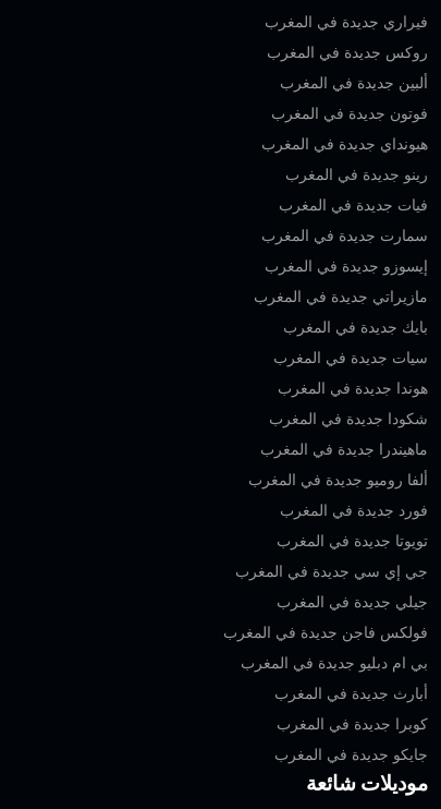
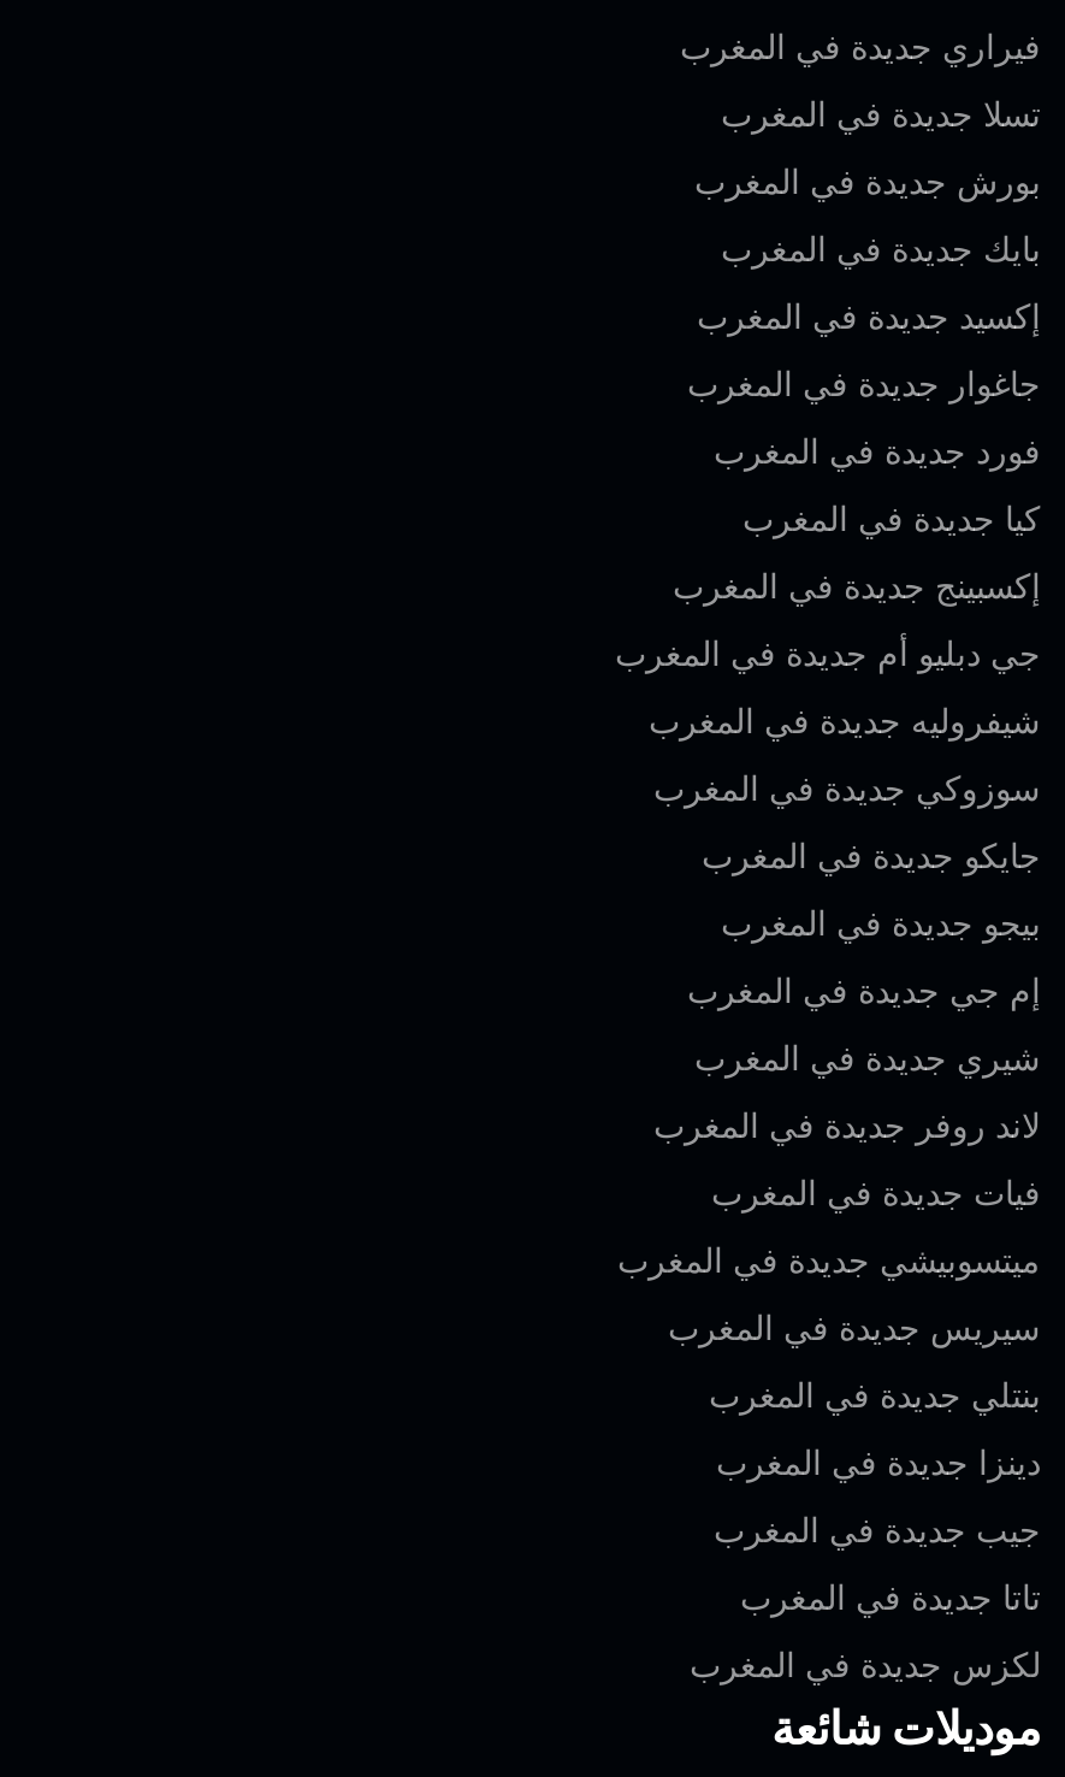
- روكس جديدة في المغرب
- ألبين جديدة في المغرب
- فوتون جديدة في المغرب
- هيونداي جديدة في المغرب
- رينو جديدة في المغرب
+ تسلا جديدة في المغرب
+ بورش جديدة في المغرب
+ إكسيد جديدة في المغرب
+ جاغوار جديدة في المغرب
+ كيا جديدة في المغرب
+ إكسبينج جديدة في المغرب
+ جي دبليو أم جديدة في المغرب
+ شيفروليه جديدة في المغرب
+ سوزوكي جديدة في المغرب
+ بيجو جديدة في المغرب
+ إم جي جديدة في المغرب
+ شيري جديدة في المغرب
+ لاند روفر جديدة في المغرب

moved down: فيات جديدة في المغرب

- سمارت جديدة في المغرب
- إيسوزو جديدة في المغرب
- مازيراتي جديدة في المغرب
- سيات جديدة في المغرب
- هوندا جديدة في المغرب
- شكودا جديدة في المغرب
- ماهيندرا جديدة في المغرب
- ألفا روميو جديدة في المغرب
- تويوتا جديدة في المغرب
- جي إي سي جديدة في المغرب
- جيلي جديدة في المغرب
- فولكس فاجن جديدة في المغرب
- بي ام دبليو جديدة في المغرب
- أبارث جديدة في المغرب
- كوبرا جديدة في المغرب
+ ميتسوبيشي جديدة في المغرب
+ سيريس جديدة في المغرب
+ بنتلي جديدة في المغرب
+ دينزا جديدة في المغرب
+ جيب جديدة في المغرب
+ تاتا جديدة في المغرب
+ لكزس جديدة في المغرب

moved up: بايك جديدة في المغرب

moved up: فورد جديدة في المغرب

moved up: جايكو جديدة في المغرب
